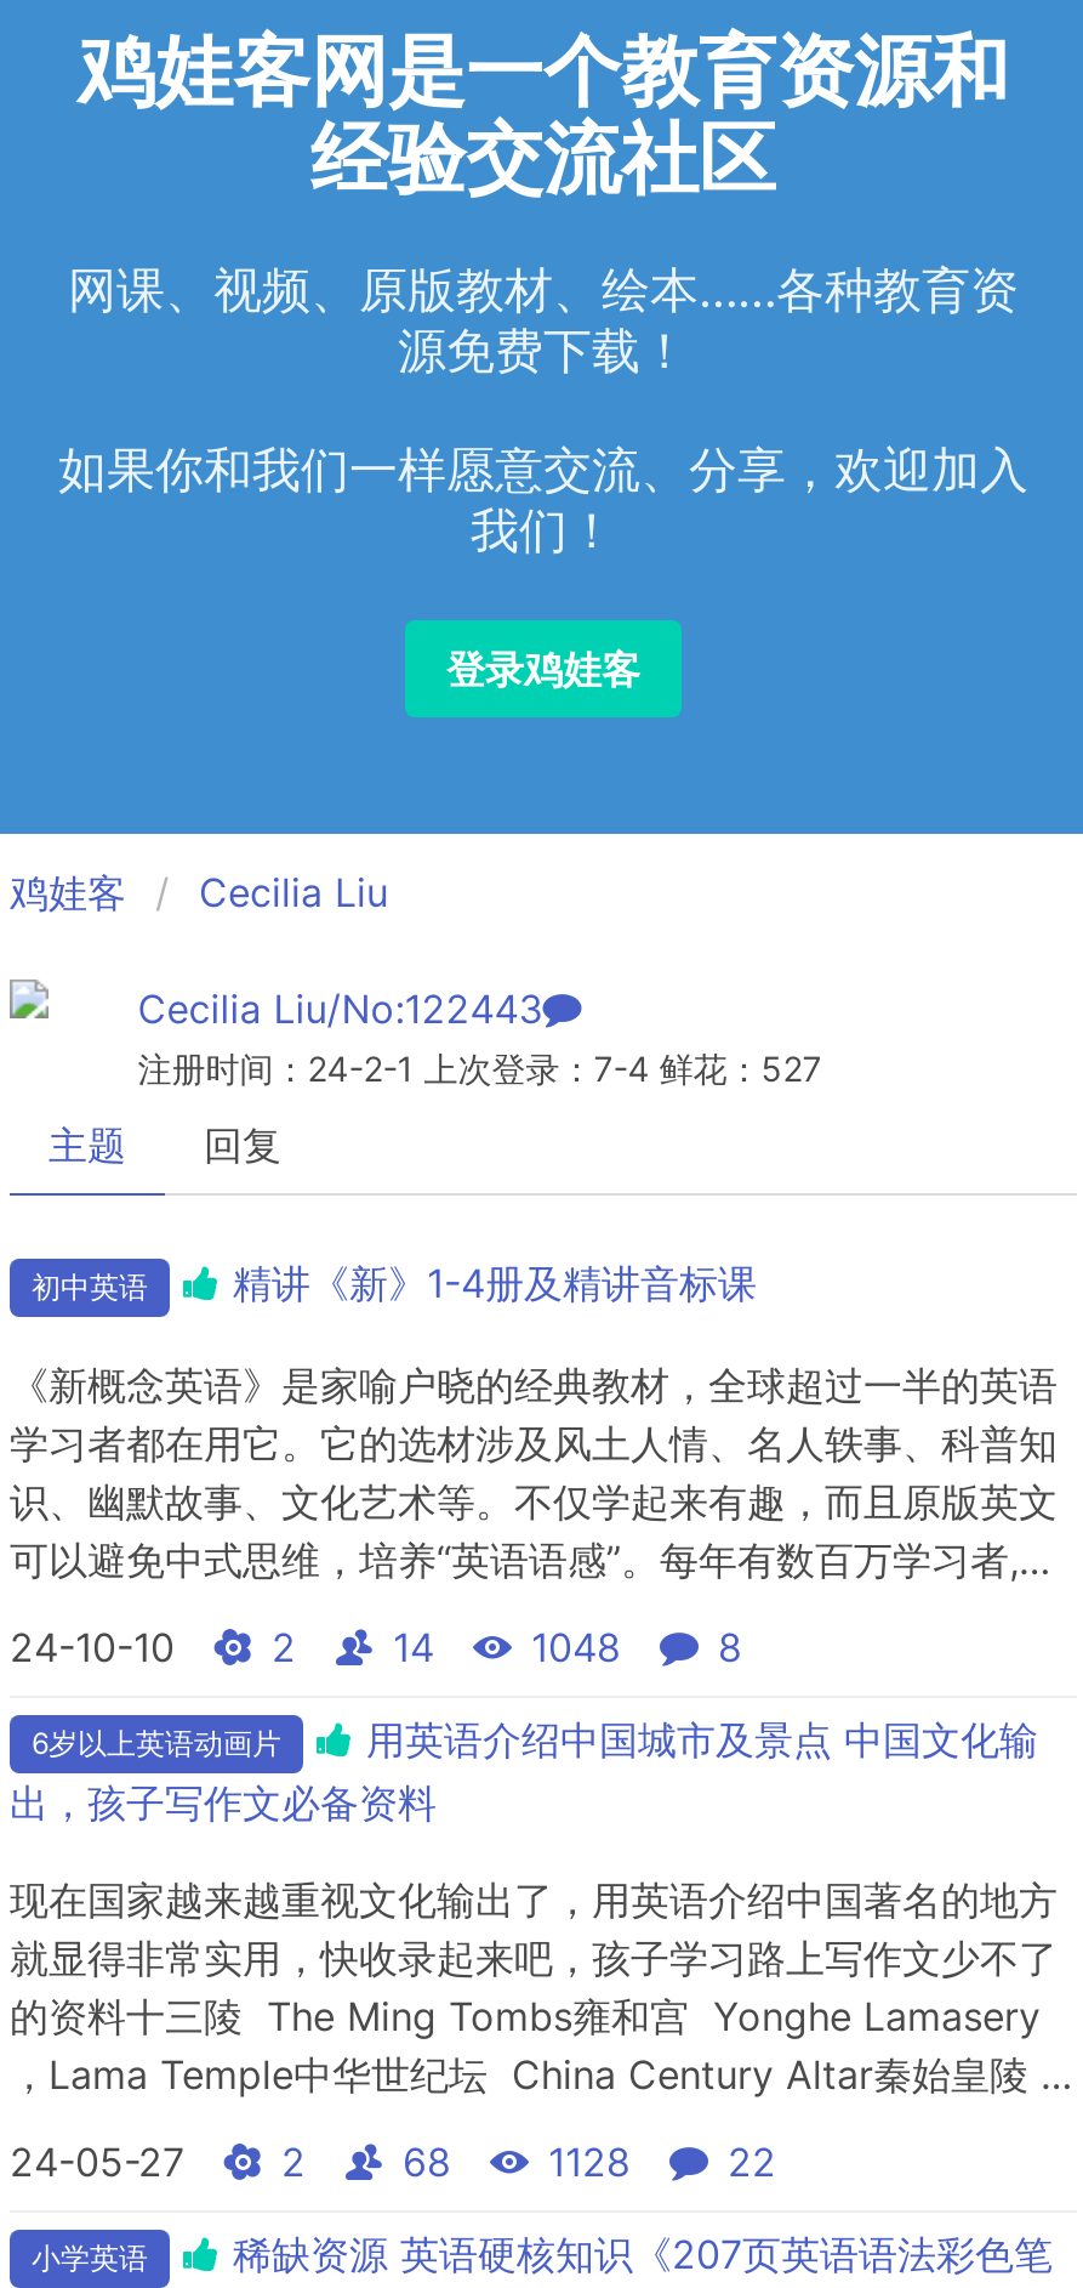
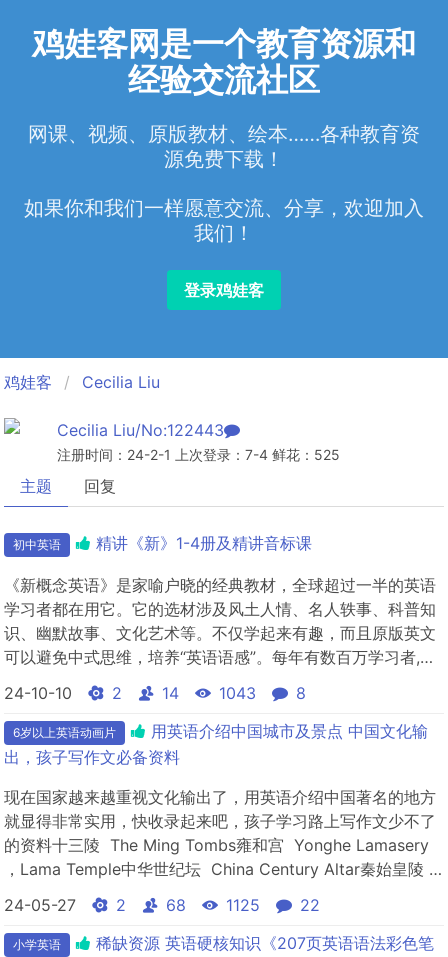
- 注册时间：24-2-1 上次登录：7-4 鲜花：527
+ 注册时间：24-2-1 上次登录：7-4 鲜花：525

- 24-10-10 2 14 1048 8
+ 24-10-10 2 14 1043 8

- 24-05-27 2 68 1128 22
+ 24-05-27 2 68 1125 22
